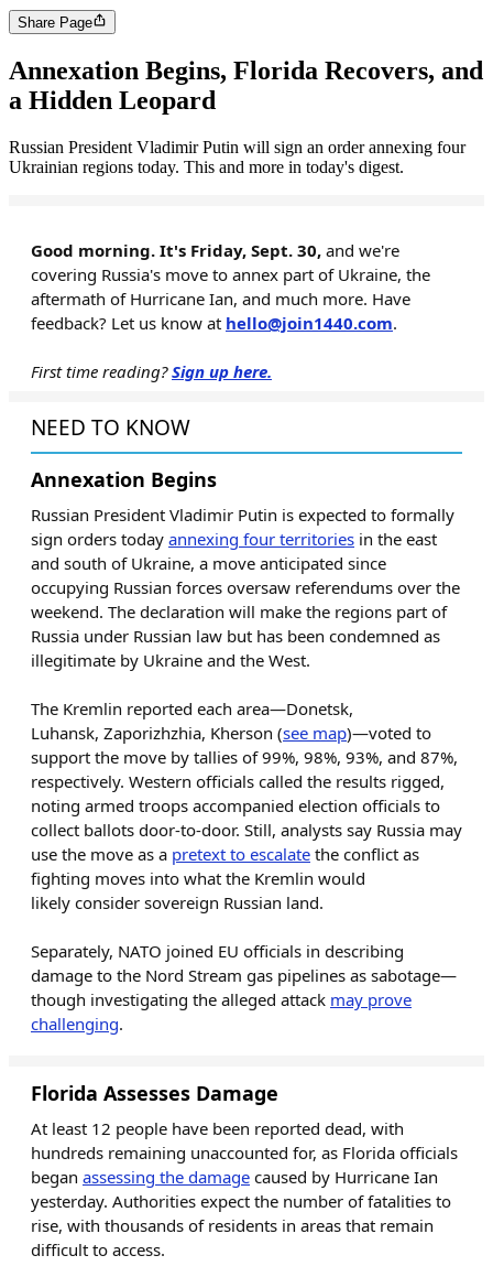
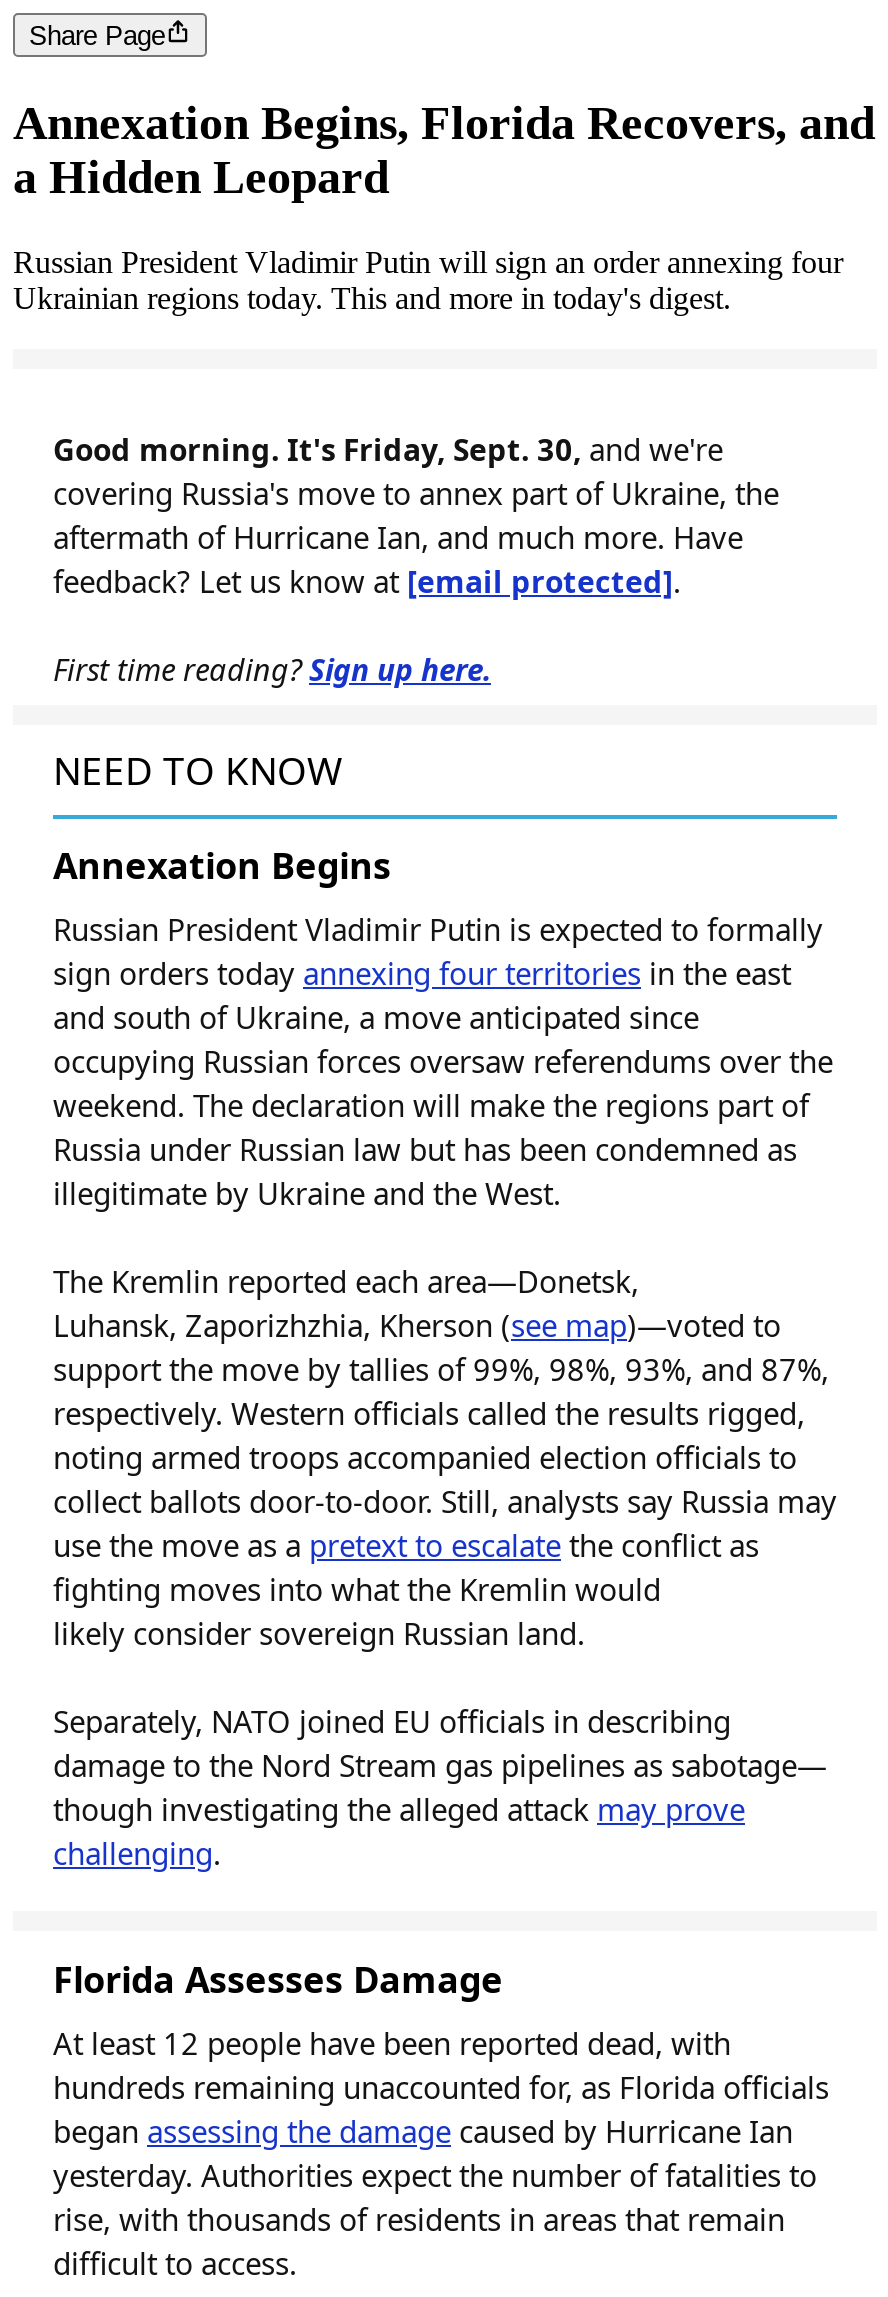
- feedback? Let us know at hello@join1440.com.
+ feedback? Let us know at [email protected].
